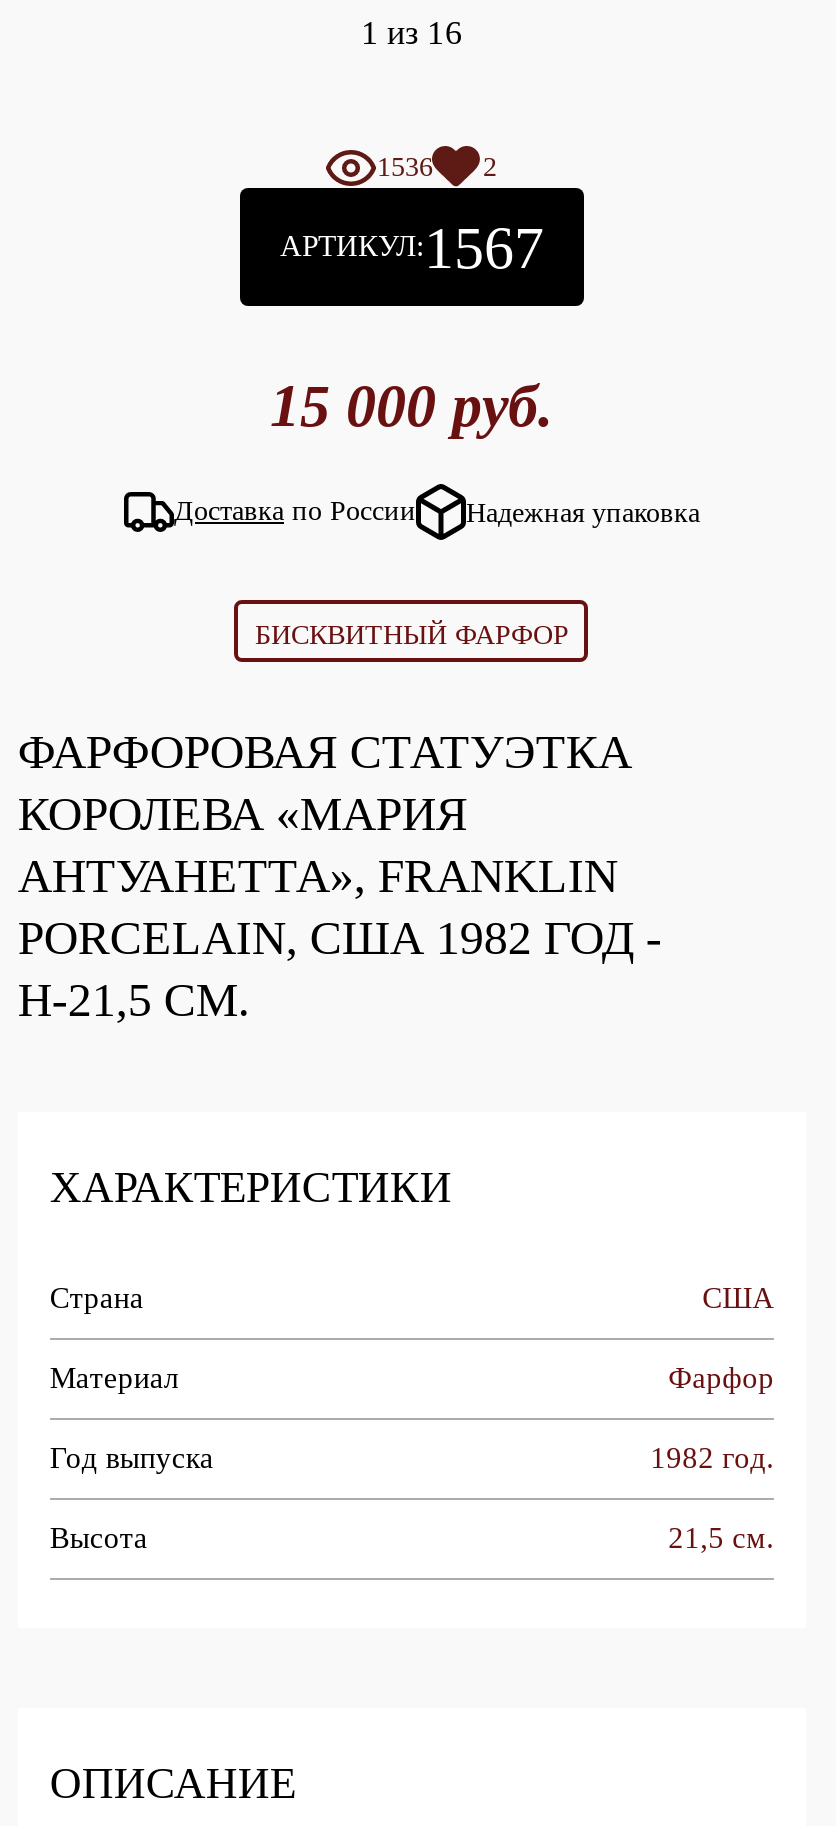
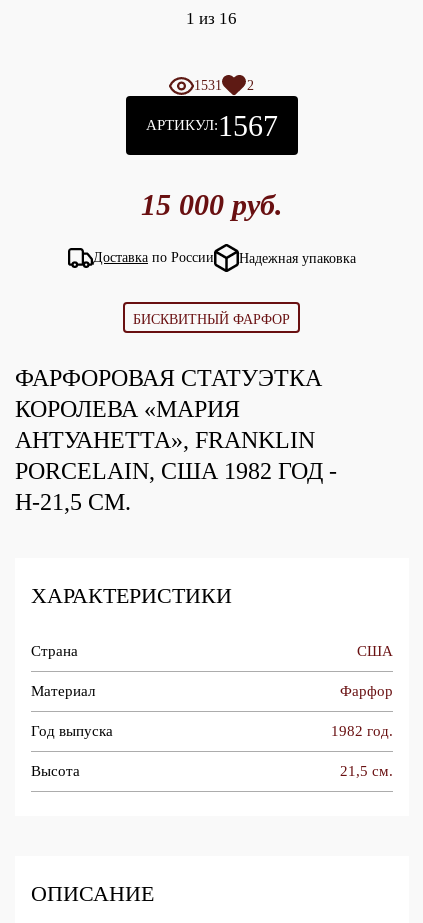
- 1536 2
+ 1531 2
